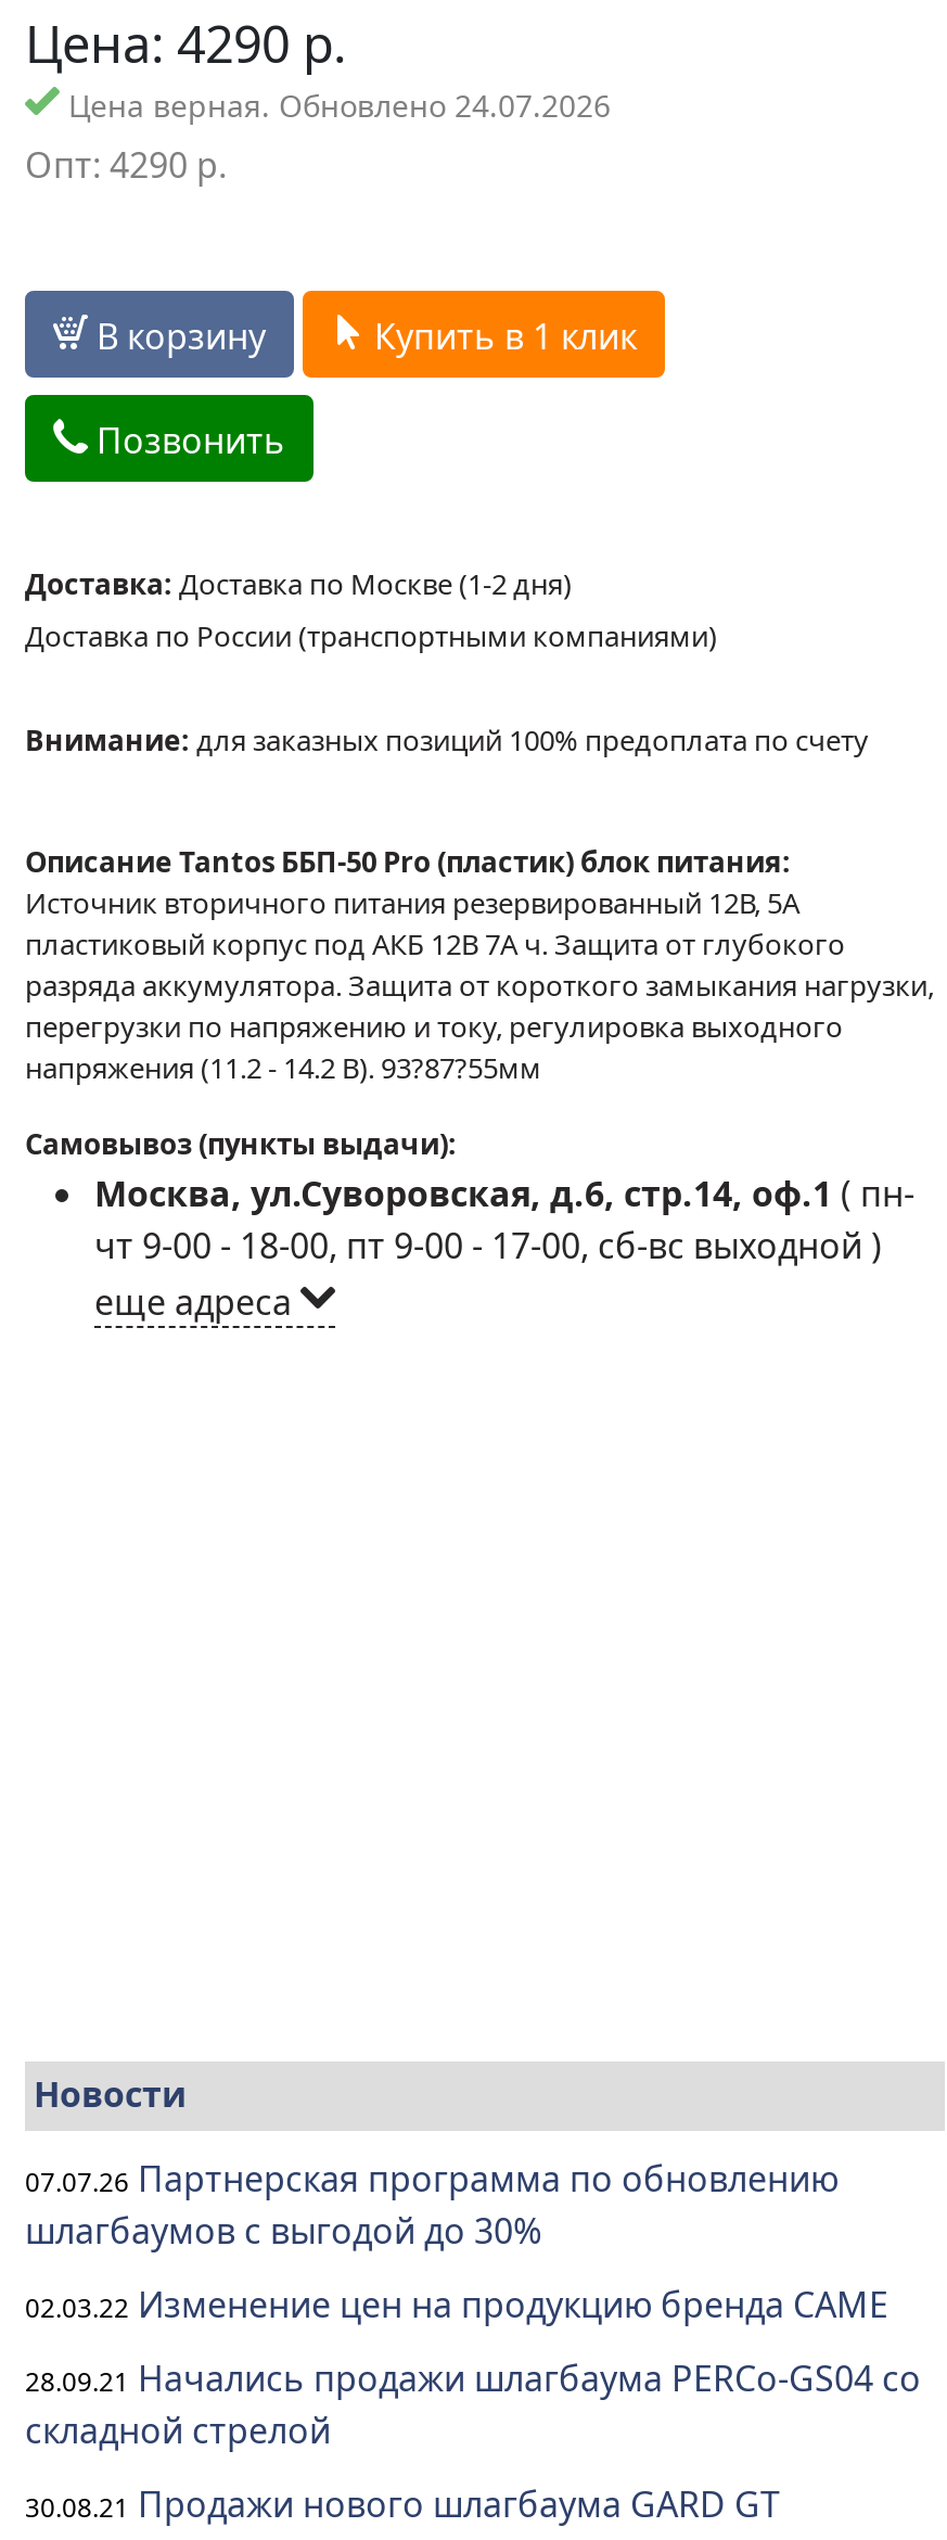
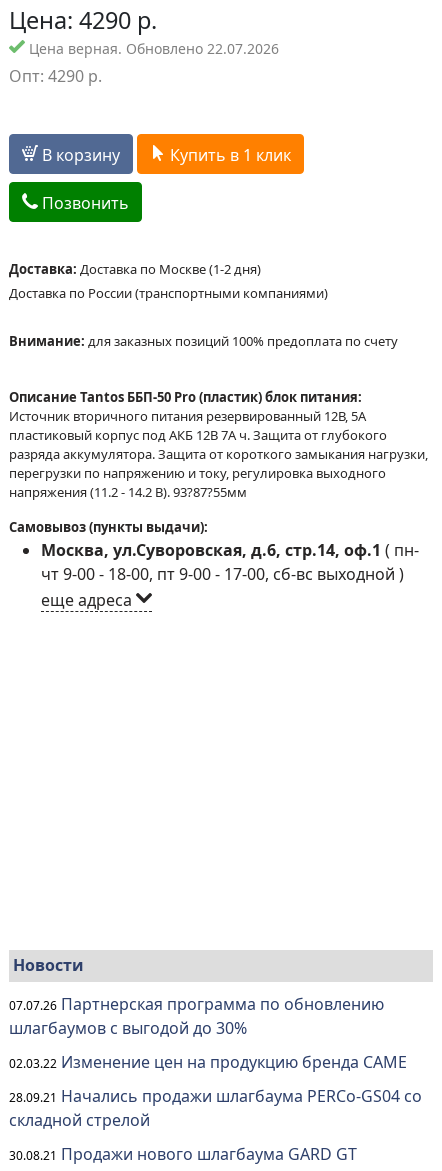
- Цена верная. Обновлено 24.07.2026
+ Цена верная. Обновлено 22.07.2026
